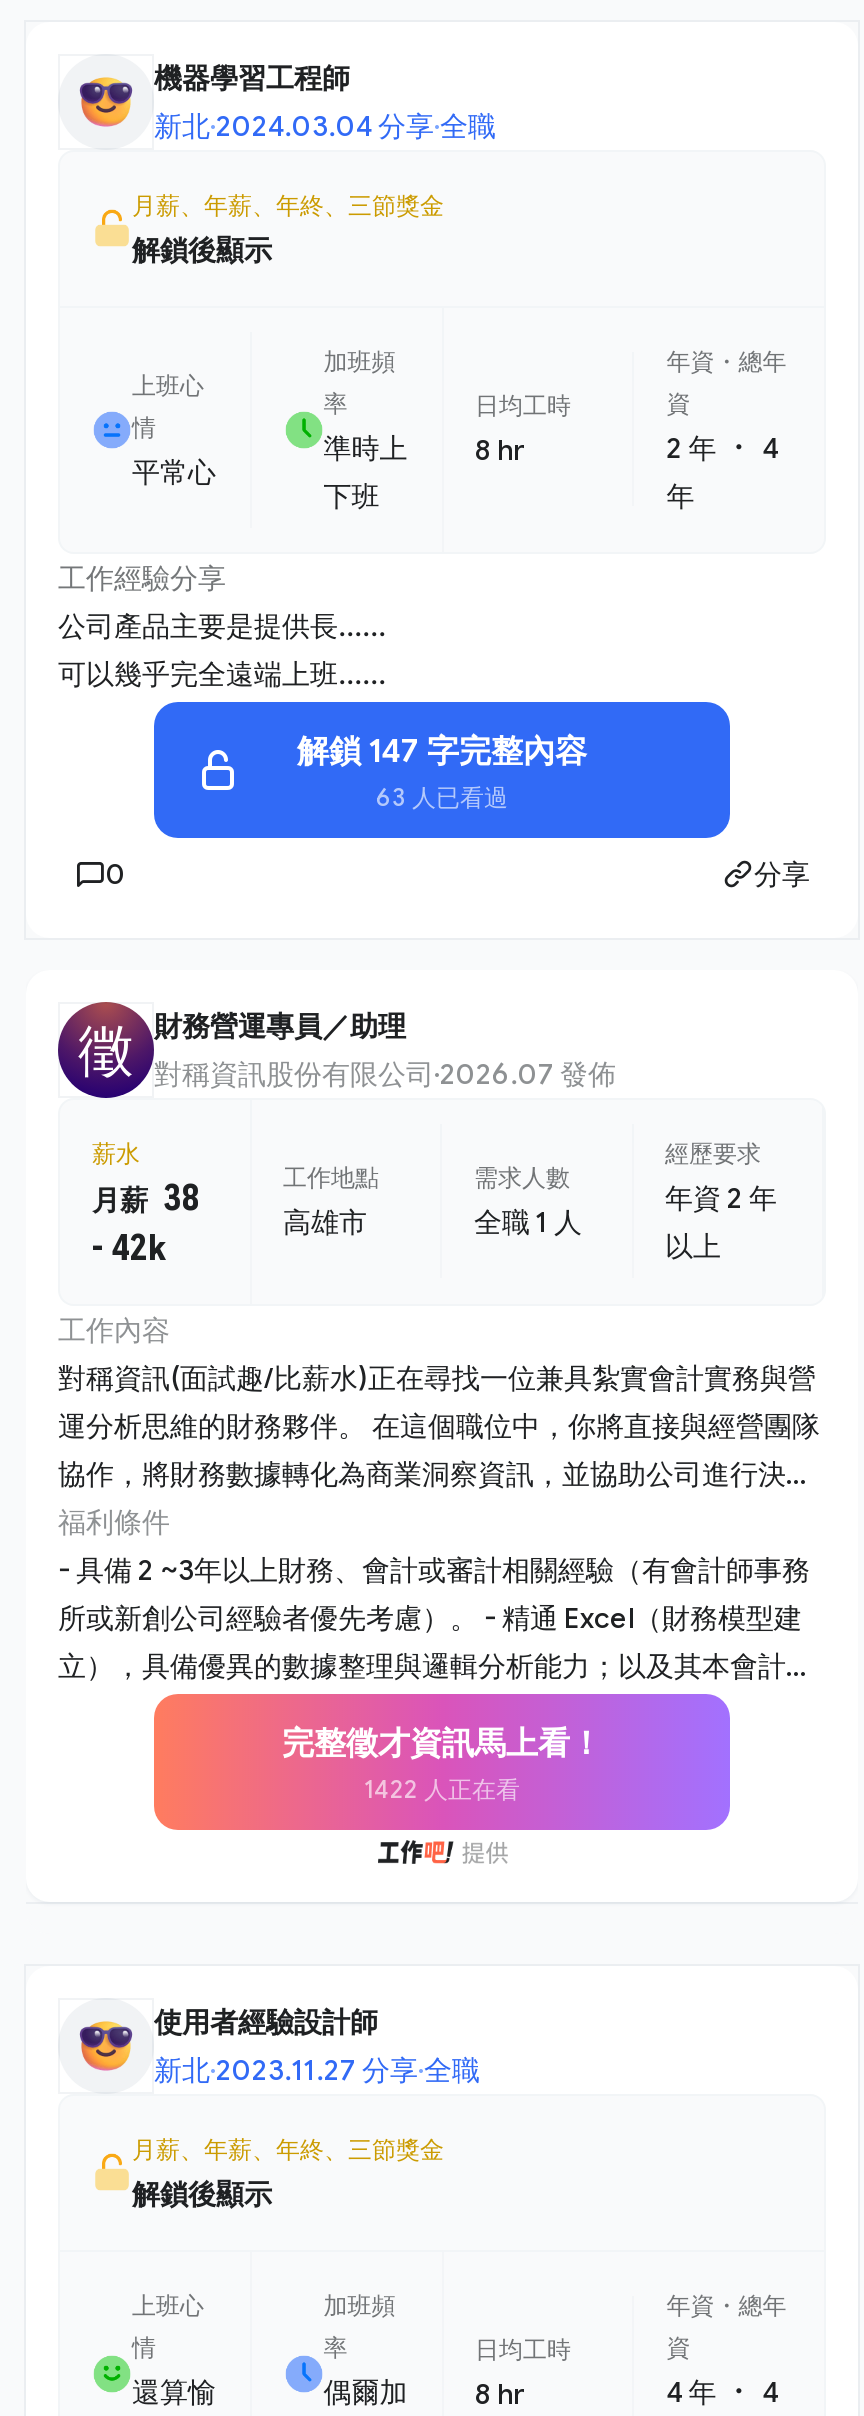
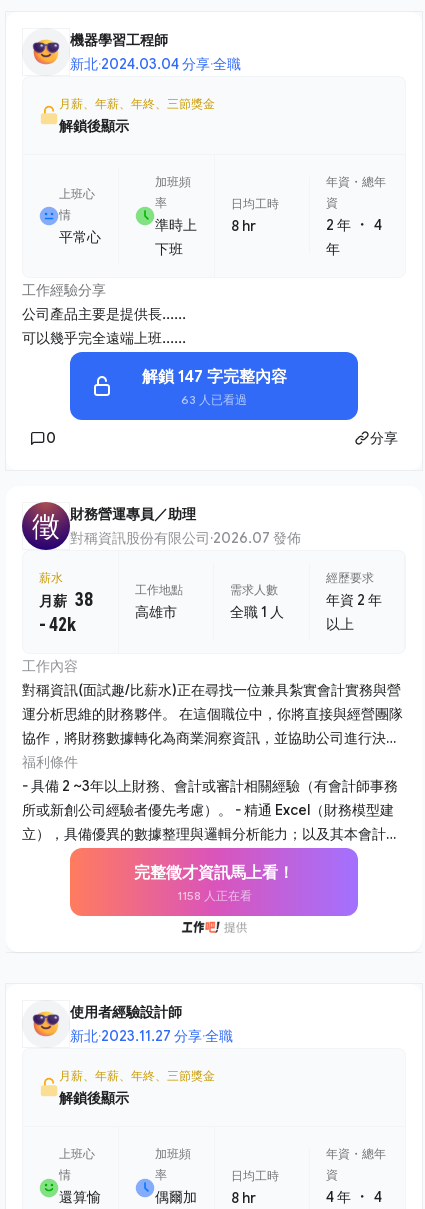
- 1422 人正在看
+ 1158 人正在看
